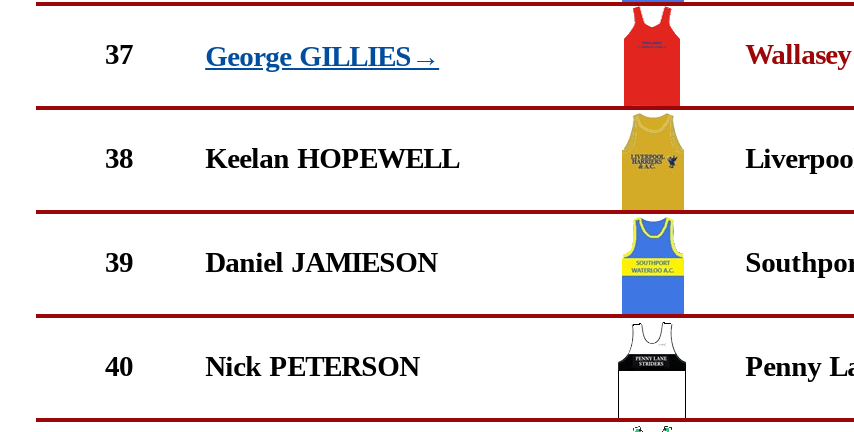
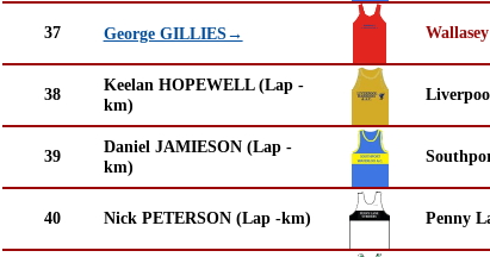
- Keelan HOPEWELL
+ Keelan HOPEWELL (Lap -
+ km)

- Daniel JAMIESON
+ Daniel JAMIESON (Lap -
+ km)

- Nick PETERSON
+ Nick PETERSON (Lap -km)
